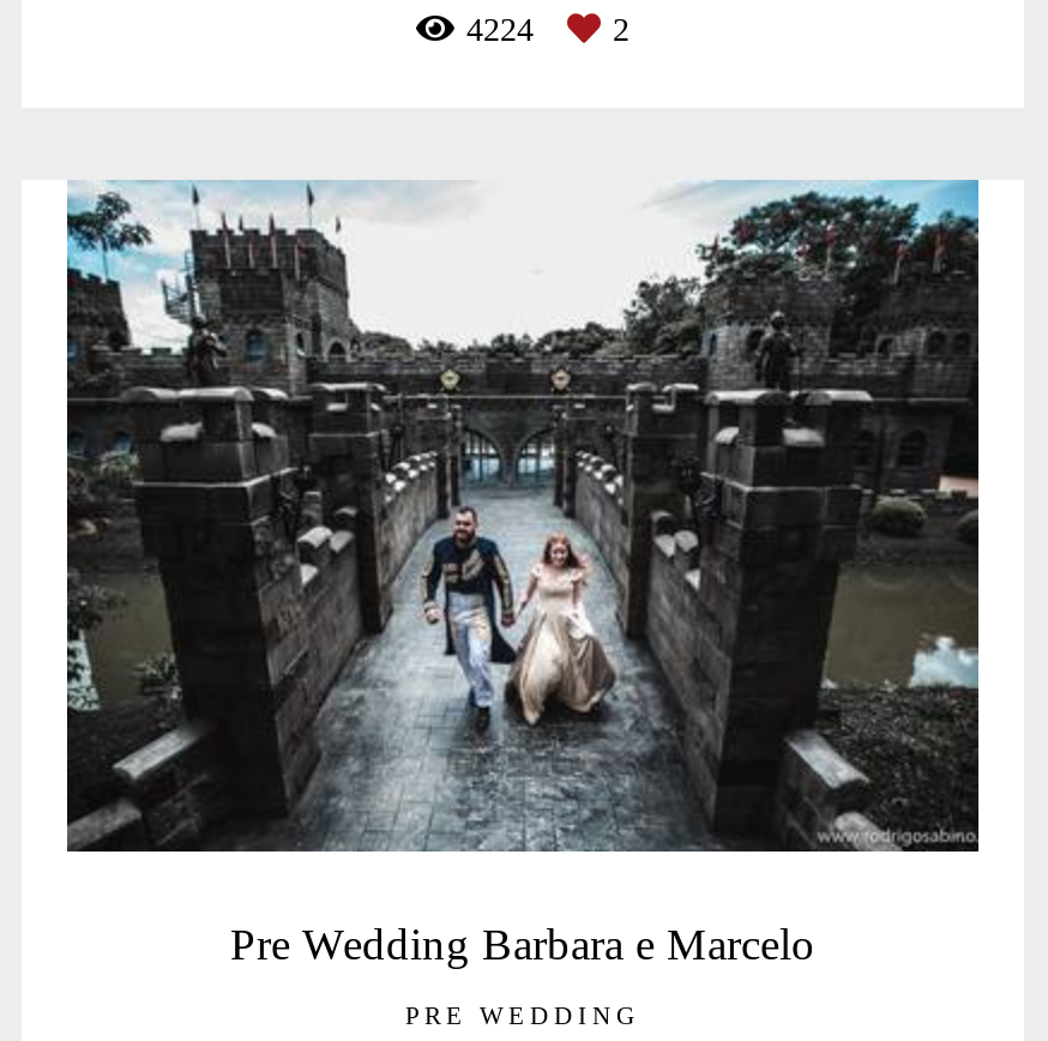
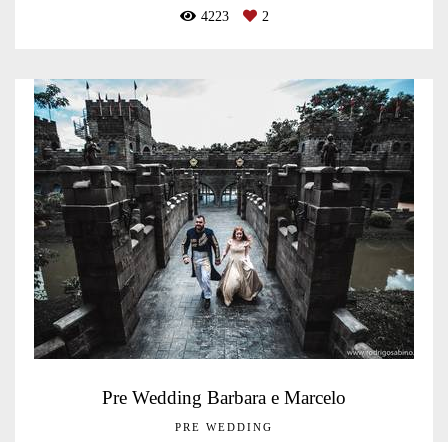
- 4224
+ 4223
